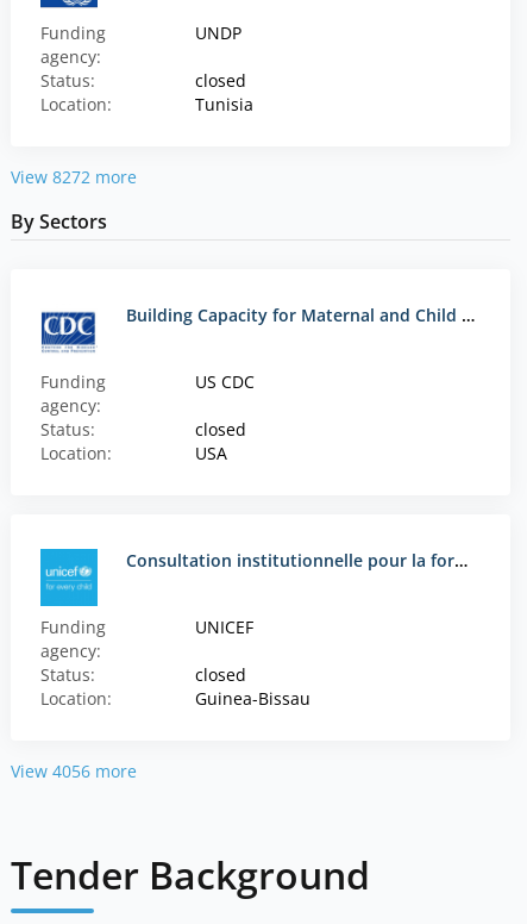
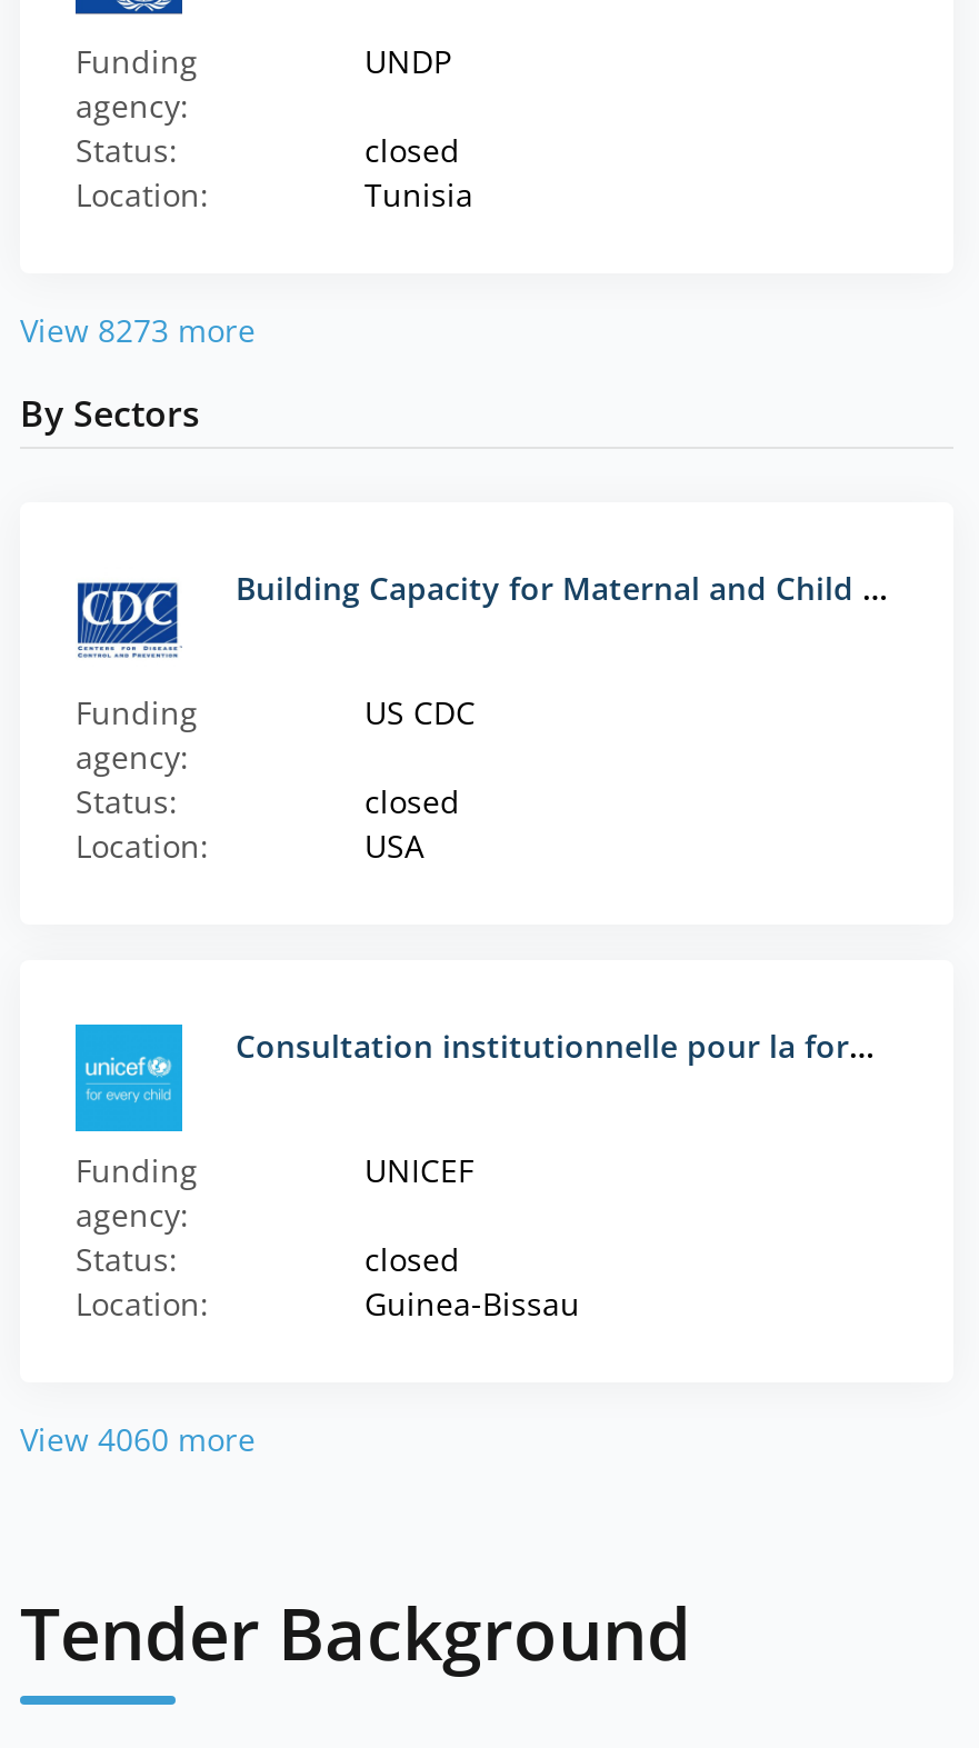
- View 8272 more
+ View 8273 more

- View 4056 more
+ View 4060 more
